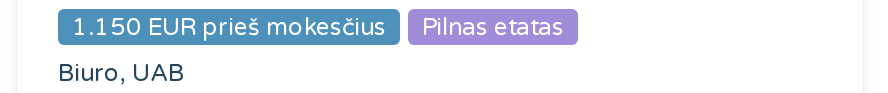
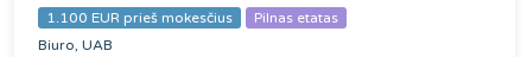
- 1.150 EUR prieš mokesčius
+ 1.100 EUR prieš mokesčius
